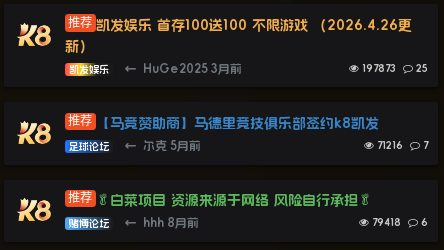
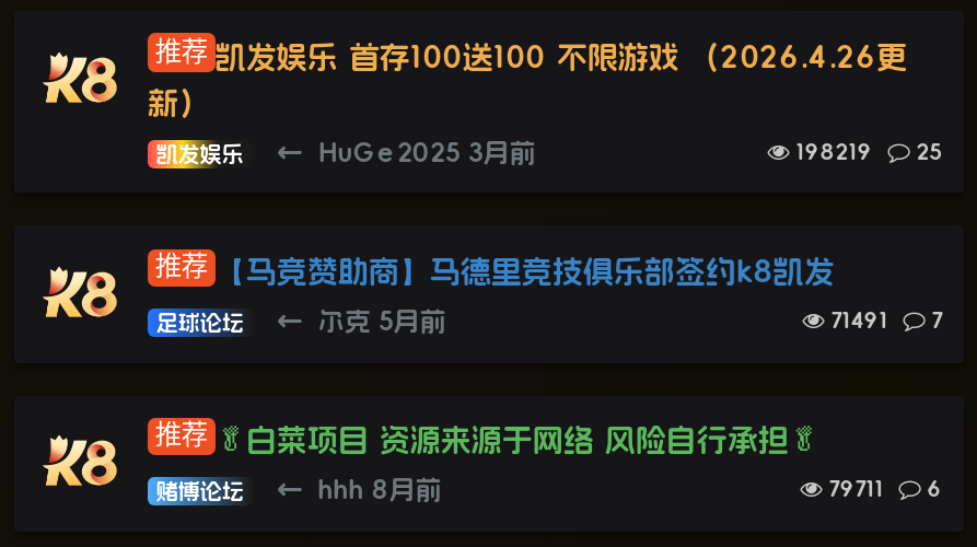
- 197873 25
+ 198219 25

- 71216 7
+ 71491 7

- 79418 6
+ 79711 6
